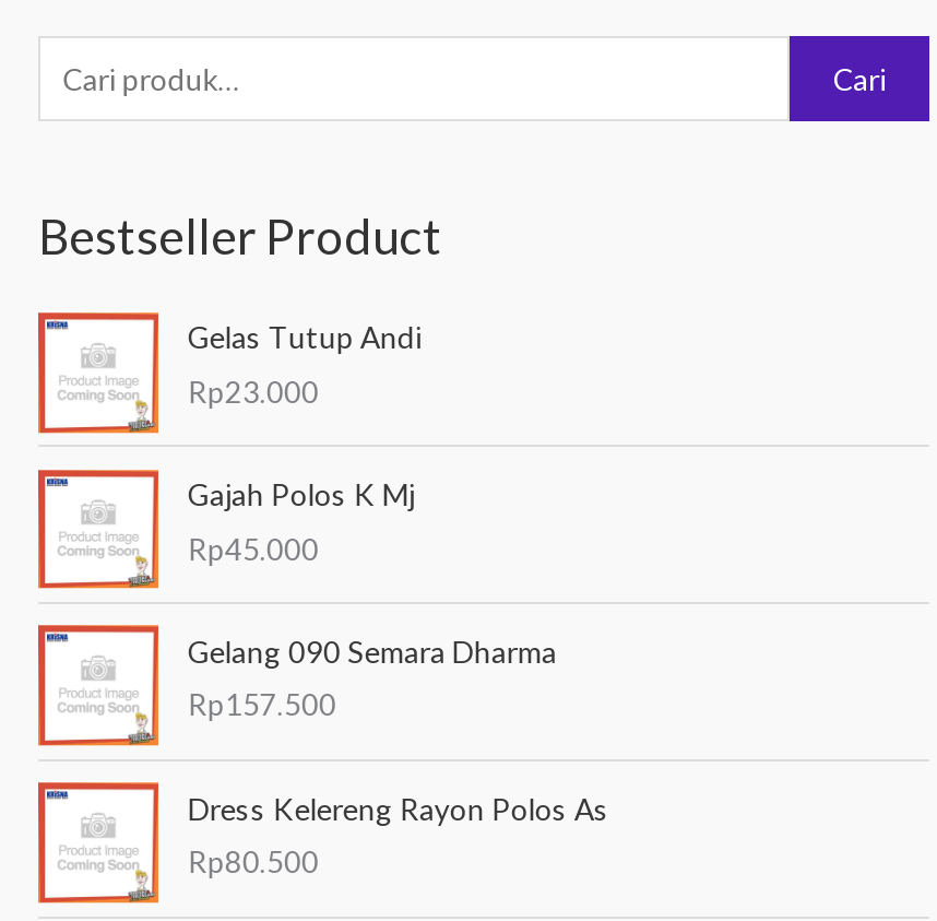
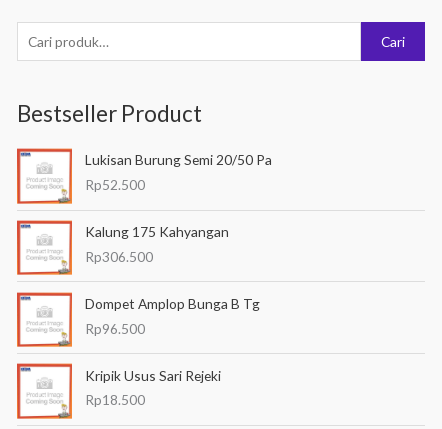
- Gelas Tutup Andi
- Rp23.000
+ Lukisan Burung Semi 20/50 Pa
+ Rp52.500

- Gajah Polos K Mj
- Rp45.000
+ Kalung 175 Kahyangan
+ Rp306.500

- Gelang 090 Semara Dharma
- Rp157.500
+ Dompet Amplop Bunga B Tg
+ Rp96.500

- Dress Kelereng Rayon Polos As
- Rp80.500
+ Kripik Usus Sari Rejeki
+ Rp18.500
